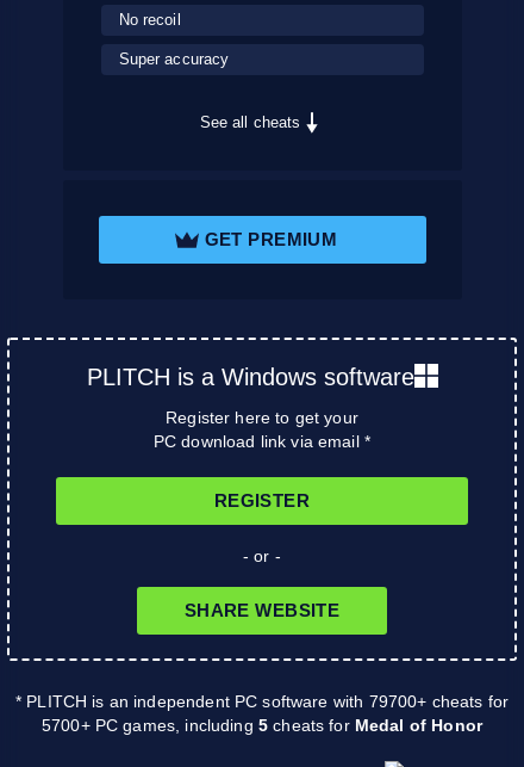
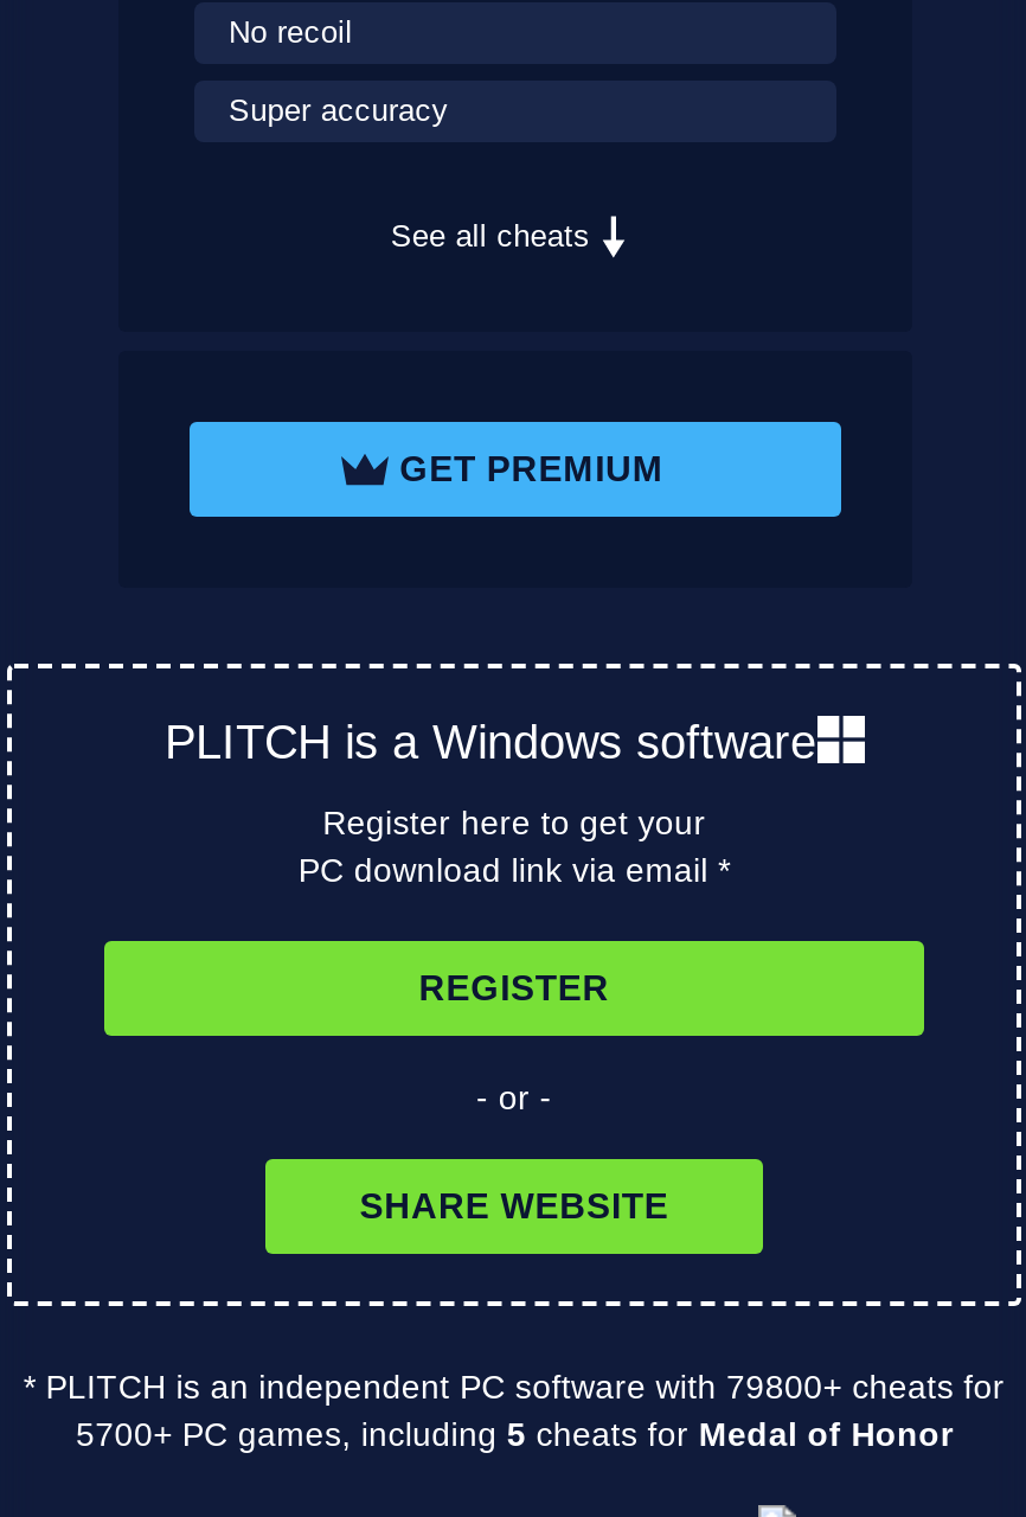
- * PLITCH is an independent PC software with 79700+ cheats for
+ * PLITCH is an independent PC software with 79800+ cheats for
